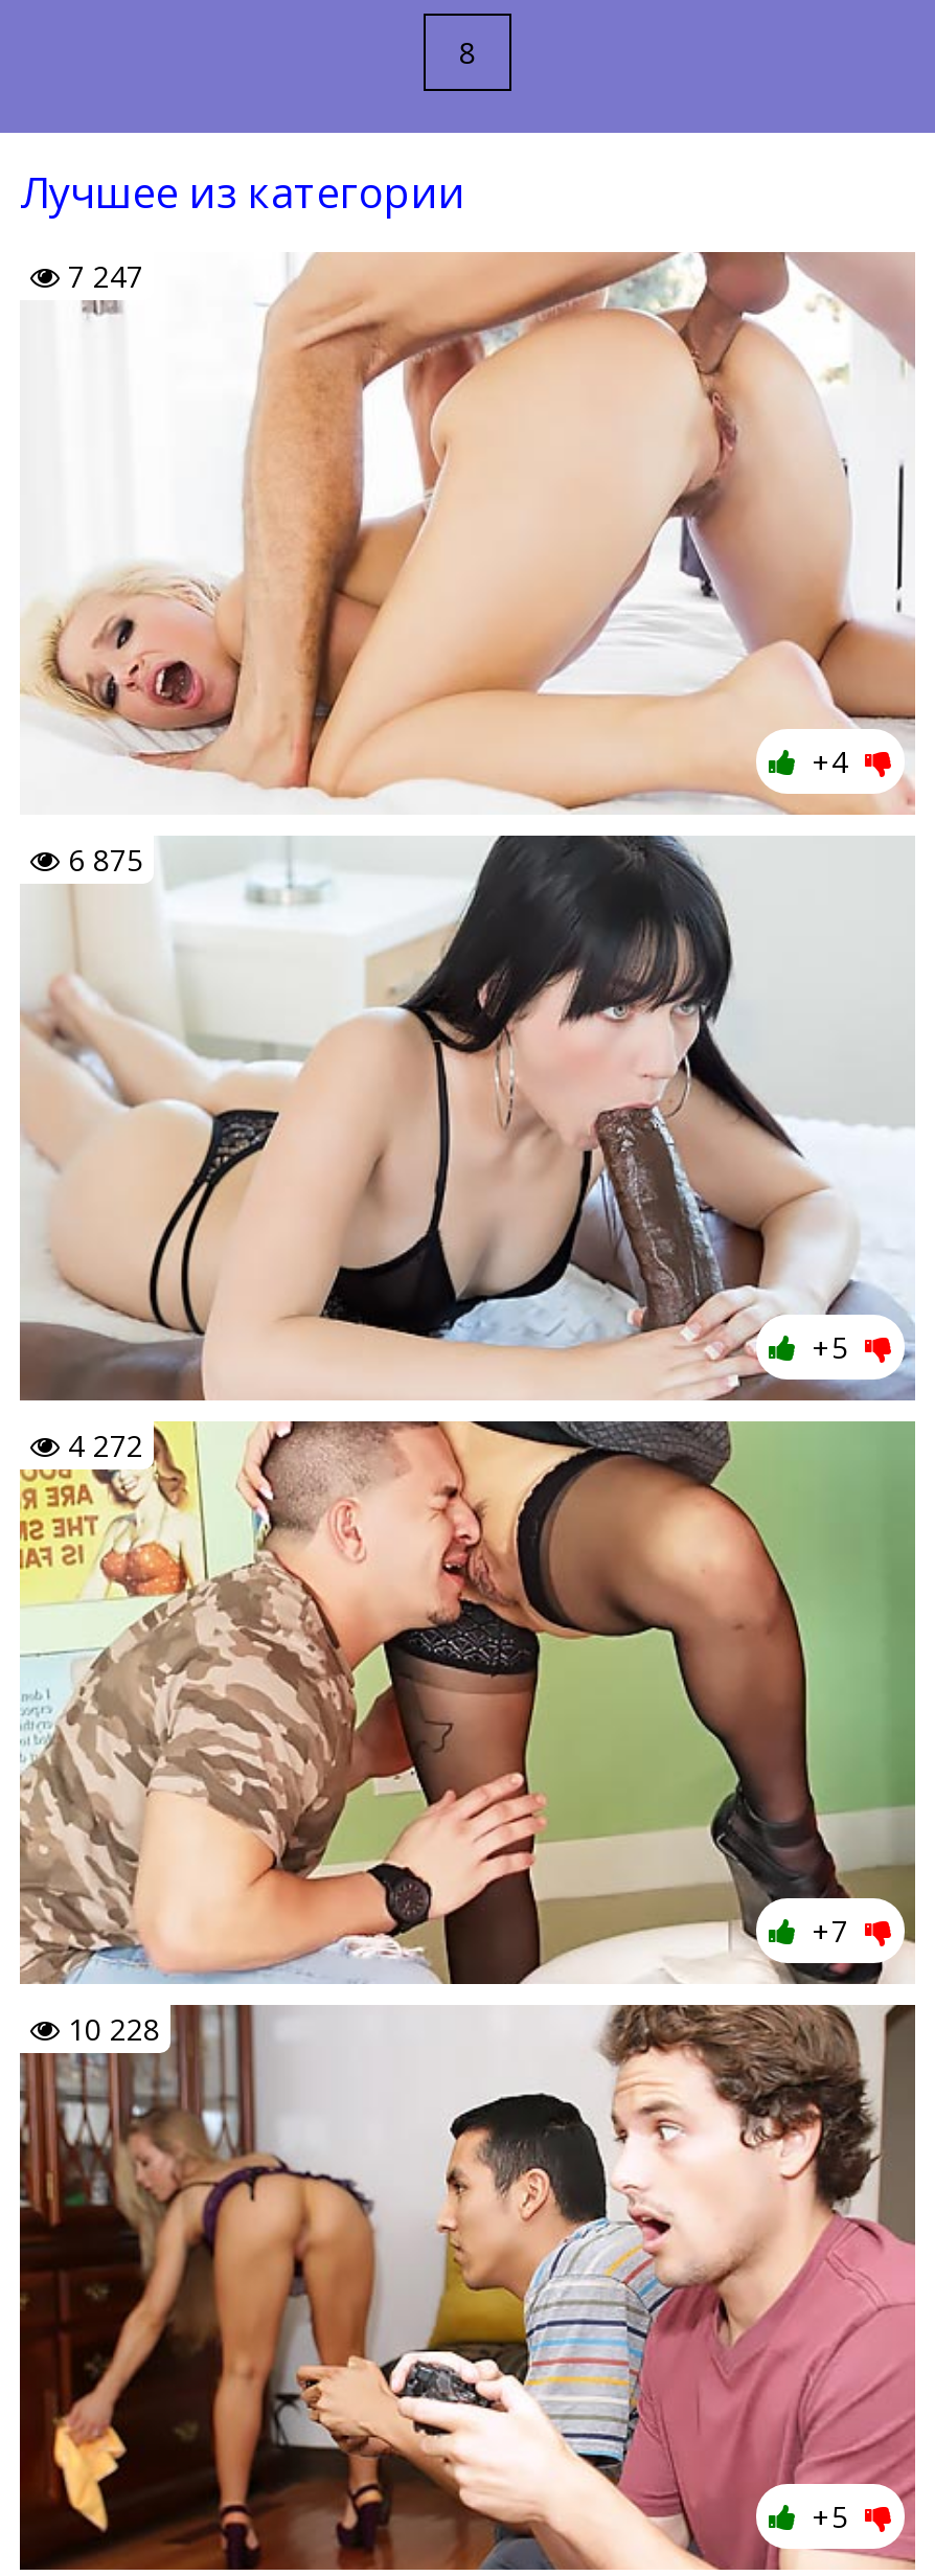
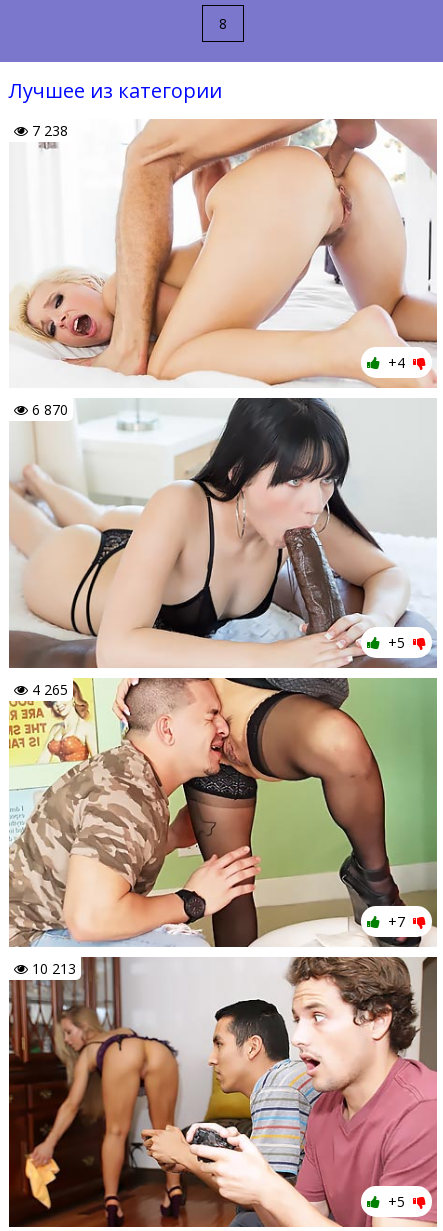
- 7 247
+ 7 238

- 6 875
+ 6 870

- 4 272
+ 4 265

- 10 228
+ 10 213
